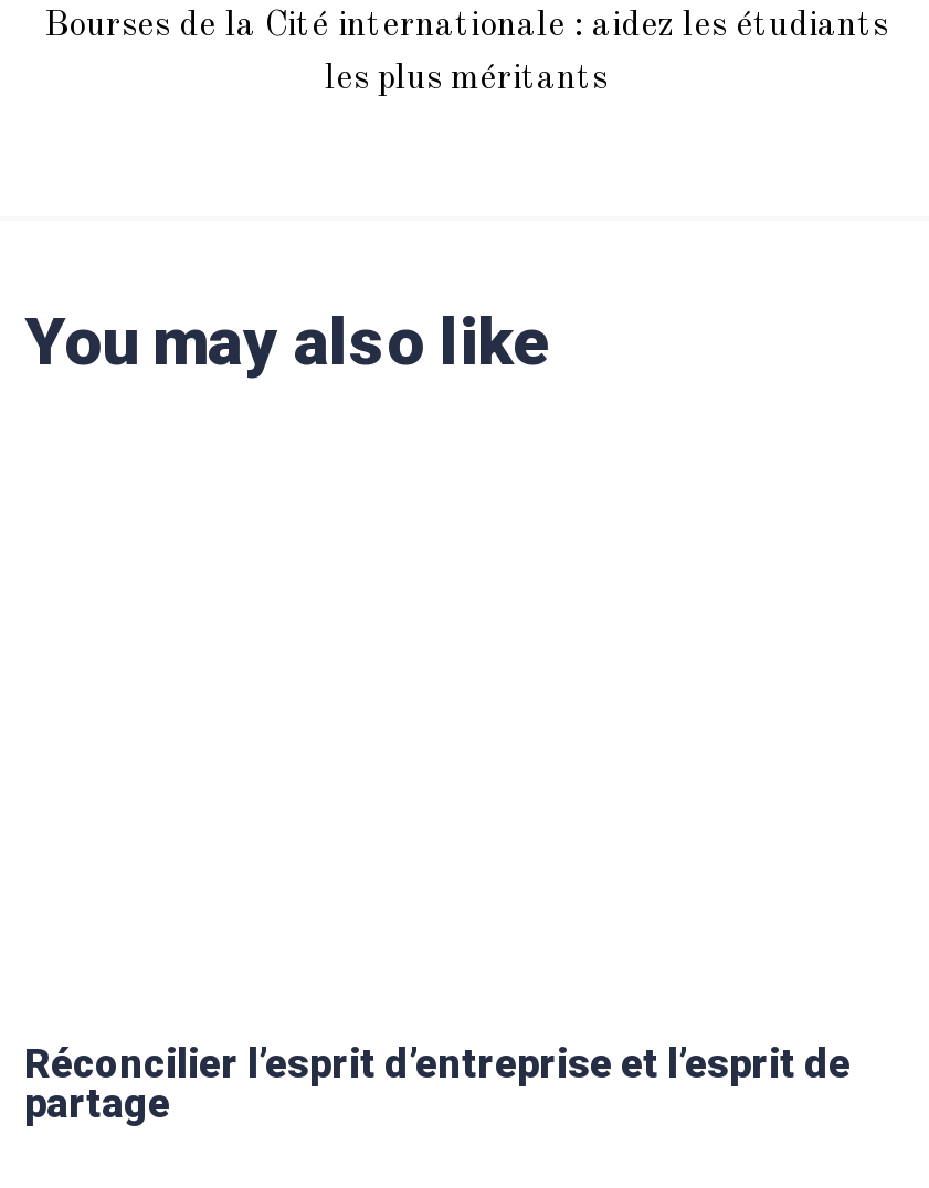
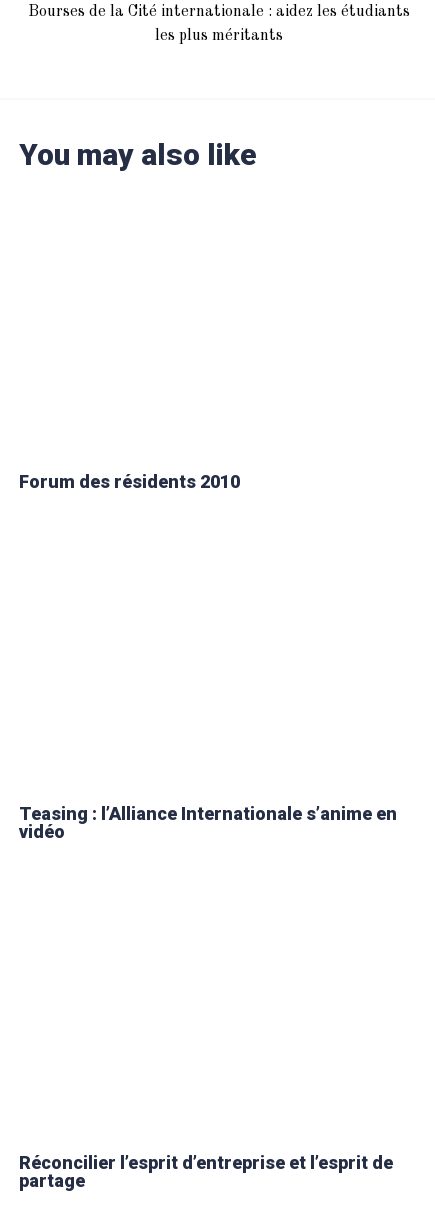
+ Forum des résidents 2010

+ Teasing : l’Alliance Internationale s’anime en
+ vidéo
